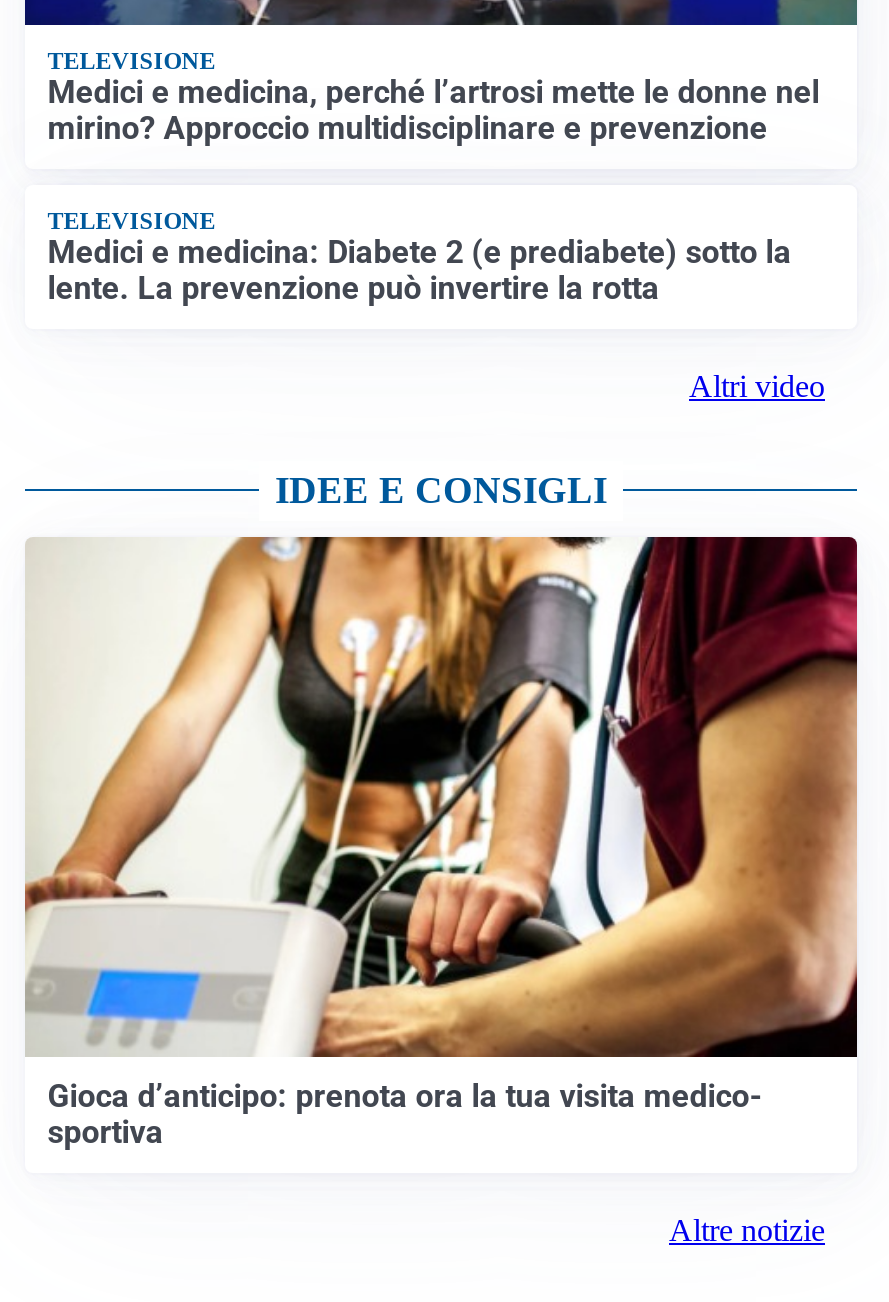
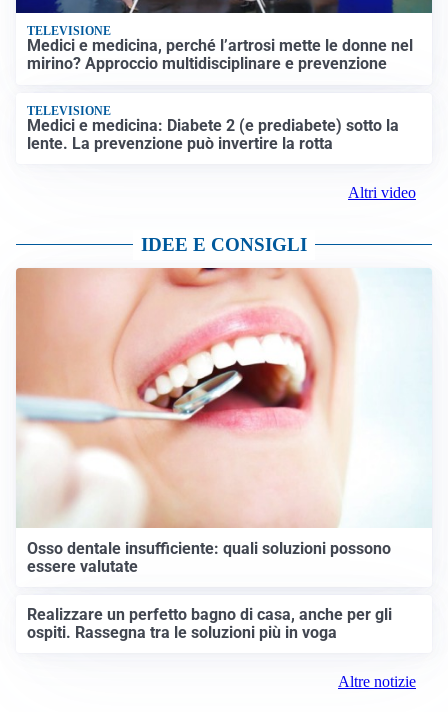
- [image]
- Gioca d’anticipo: prenota ora la tua visita medico-
- sportiva
+ [image]
+ Osso dentale insufficiente: quali soluzioni possono
+ essere valutate
+ Realizzare un perfetto bagno di casa, anche per gli
+ ospiti. Rassegna tra le soluzioni più in voga
